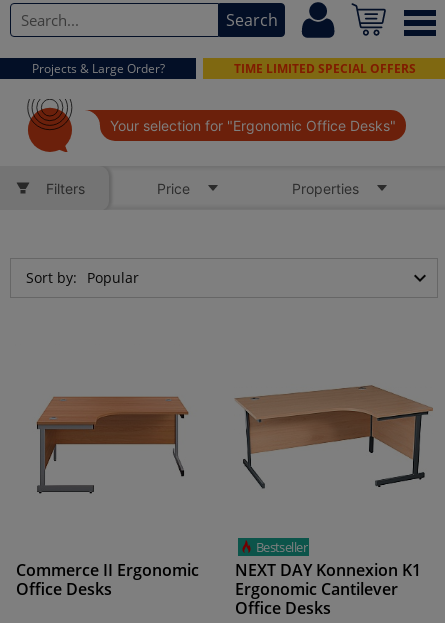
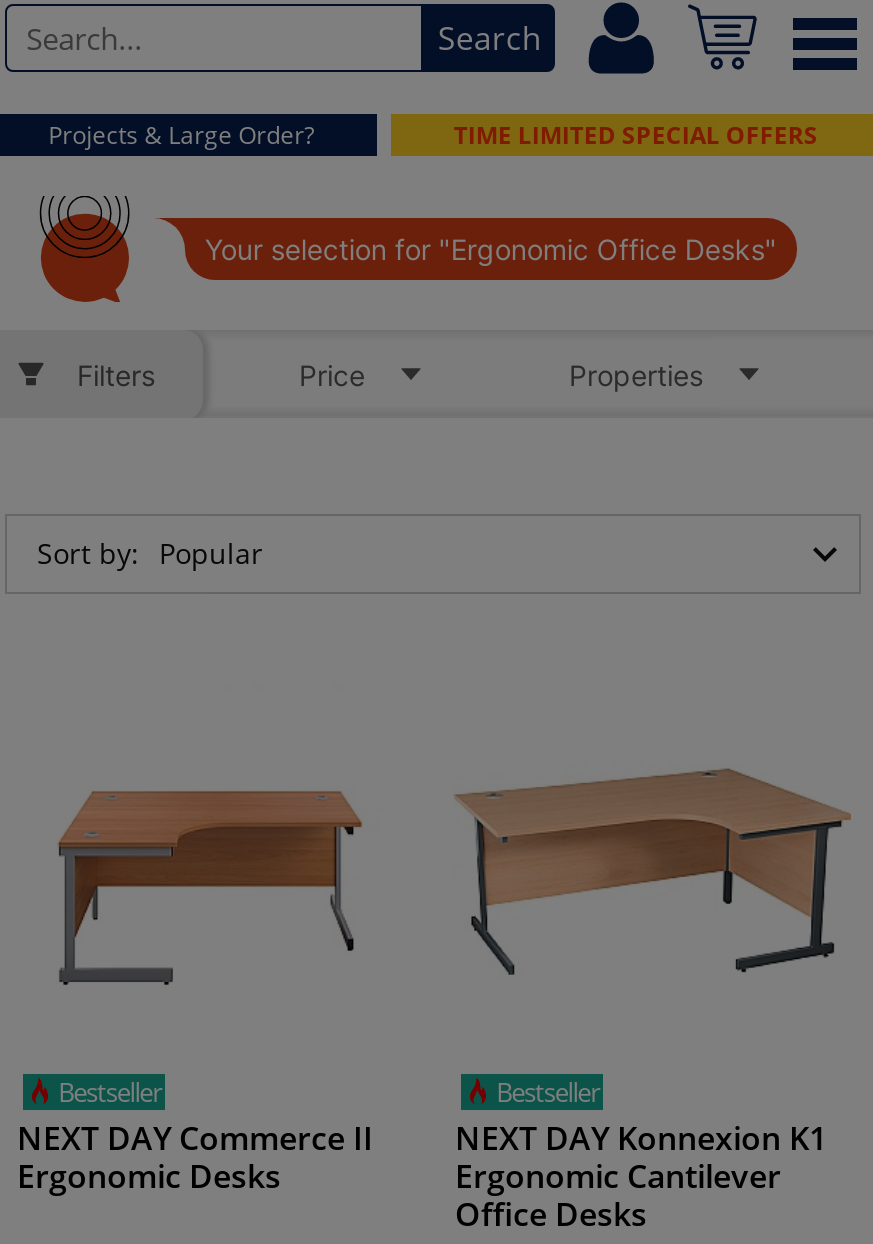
- Commerce II Ergonomic
- Office Desks
+ Bestseller
+ NEXT DAY Commerce II
+ Ergonomic Desks
